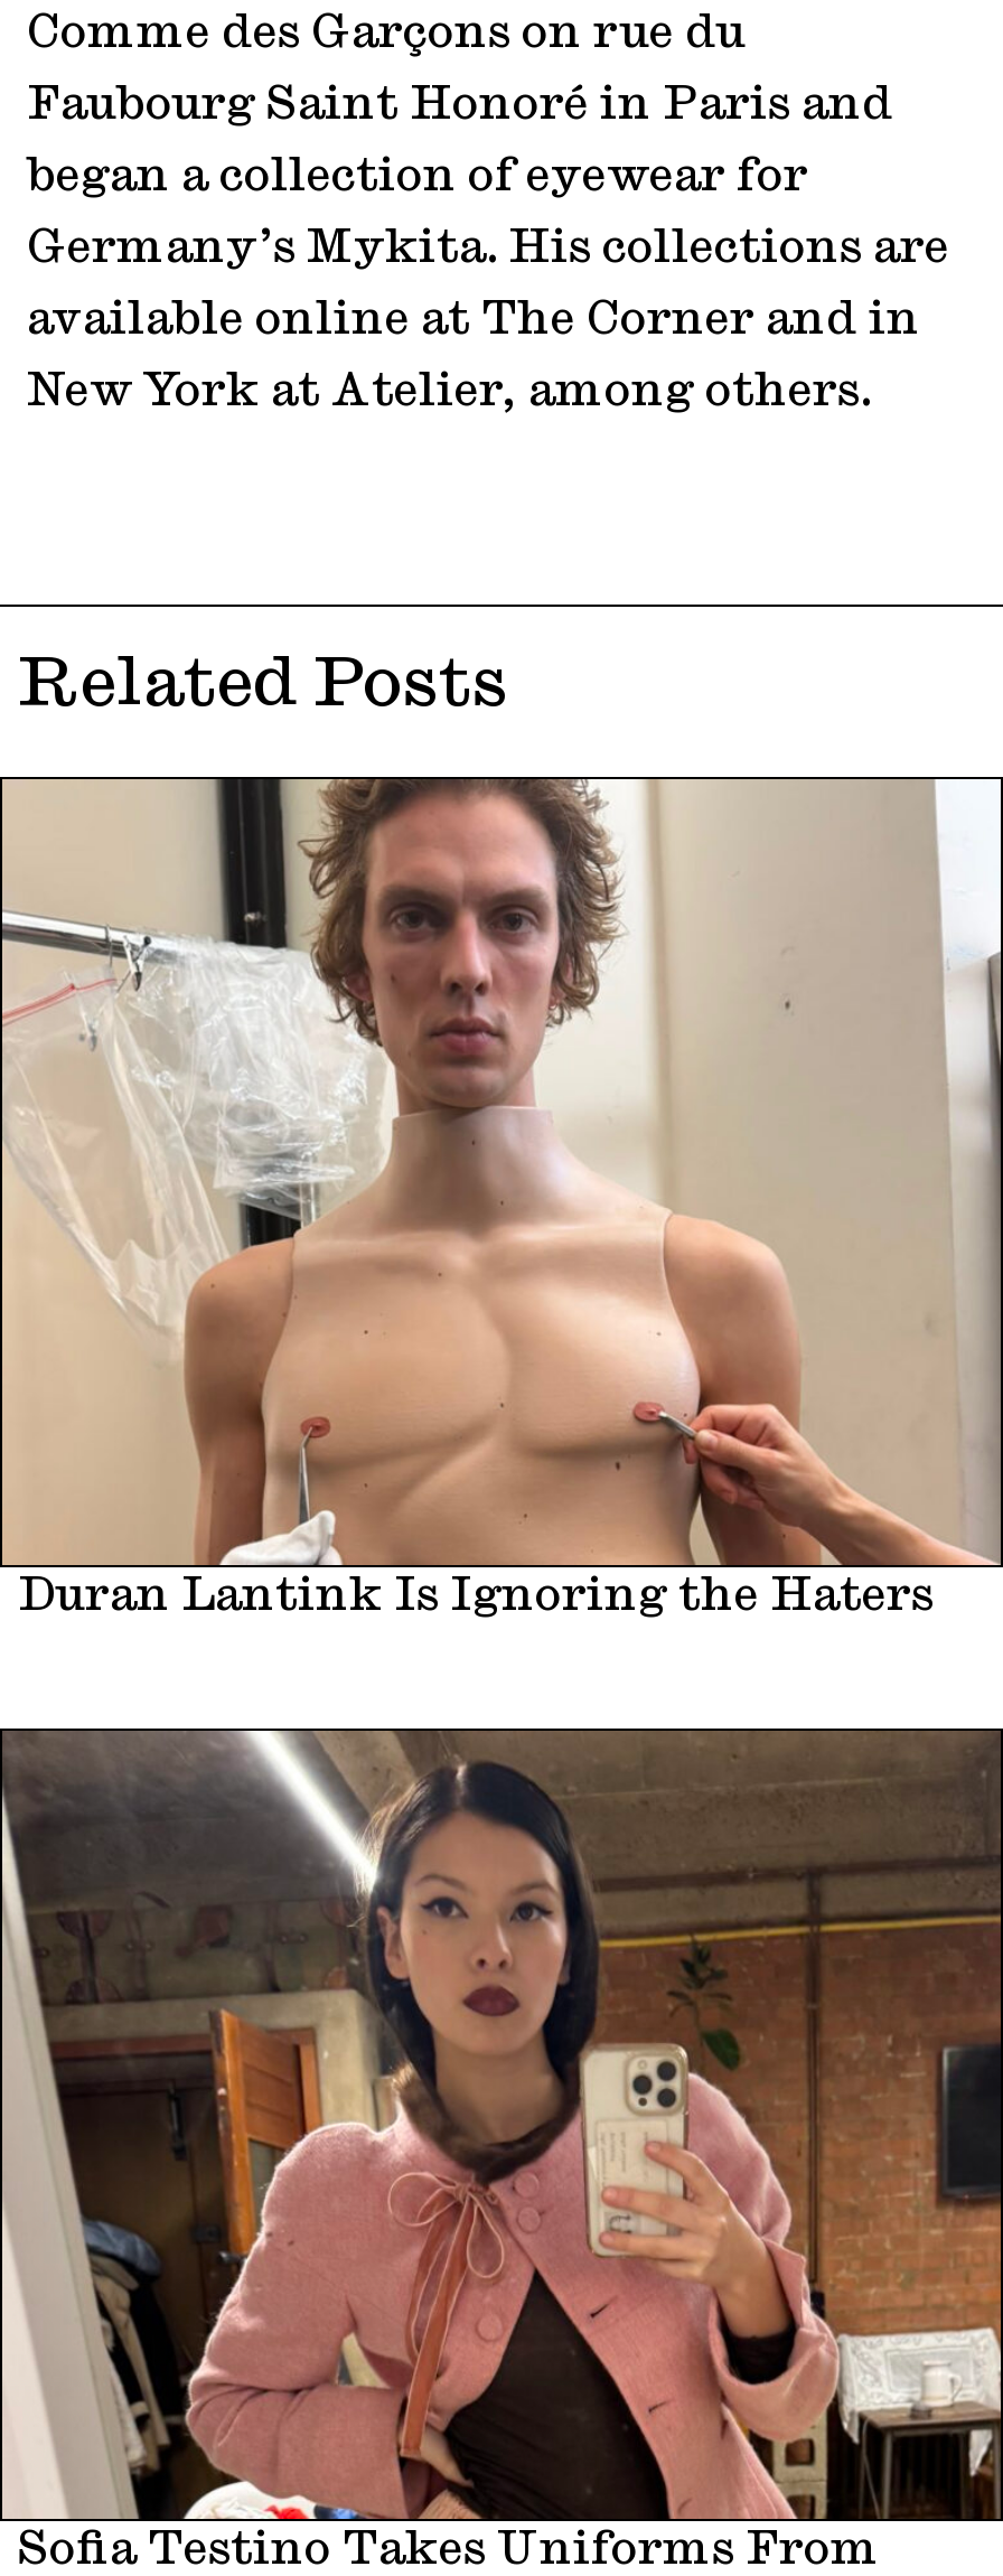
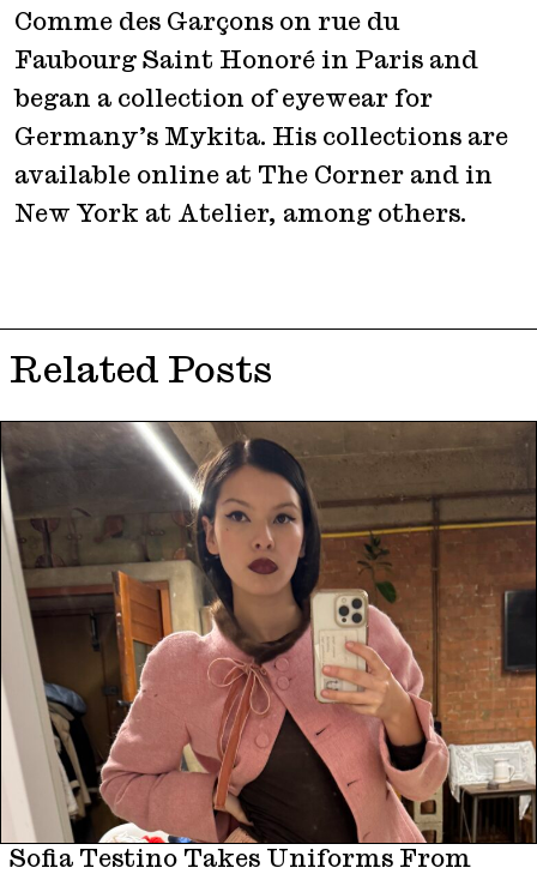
- [image]
- Duran Lantink Is Ignoring the Haters
